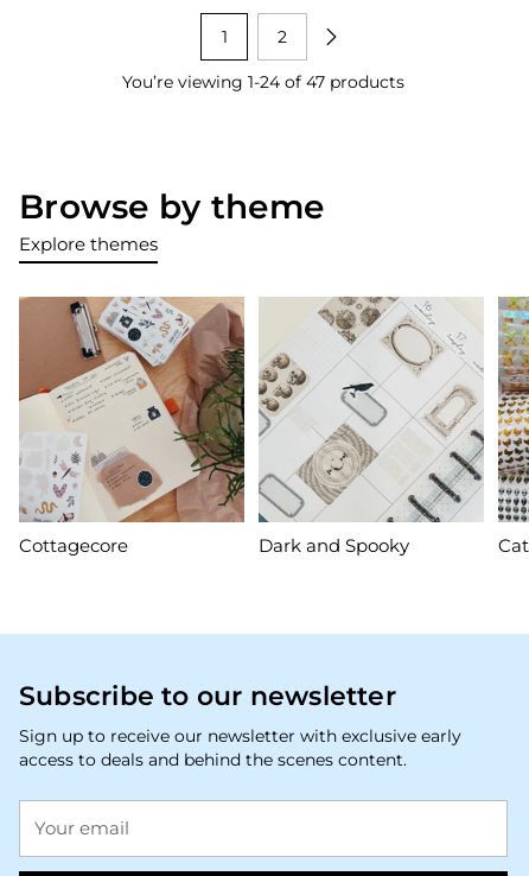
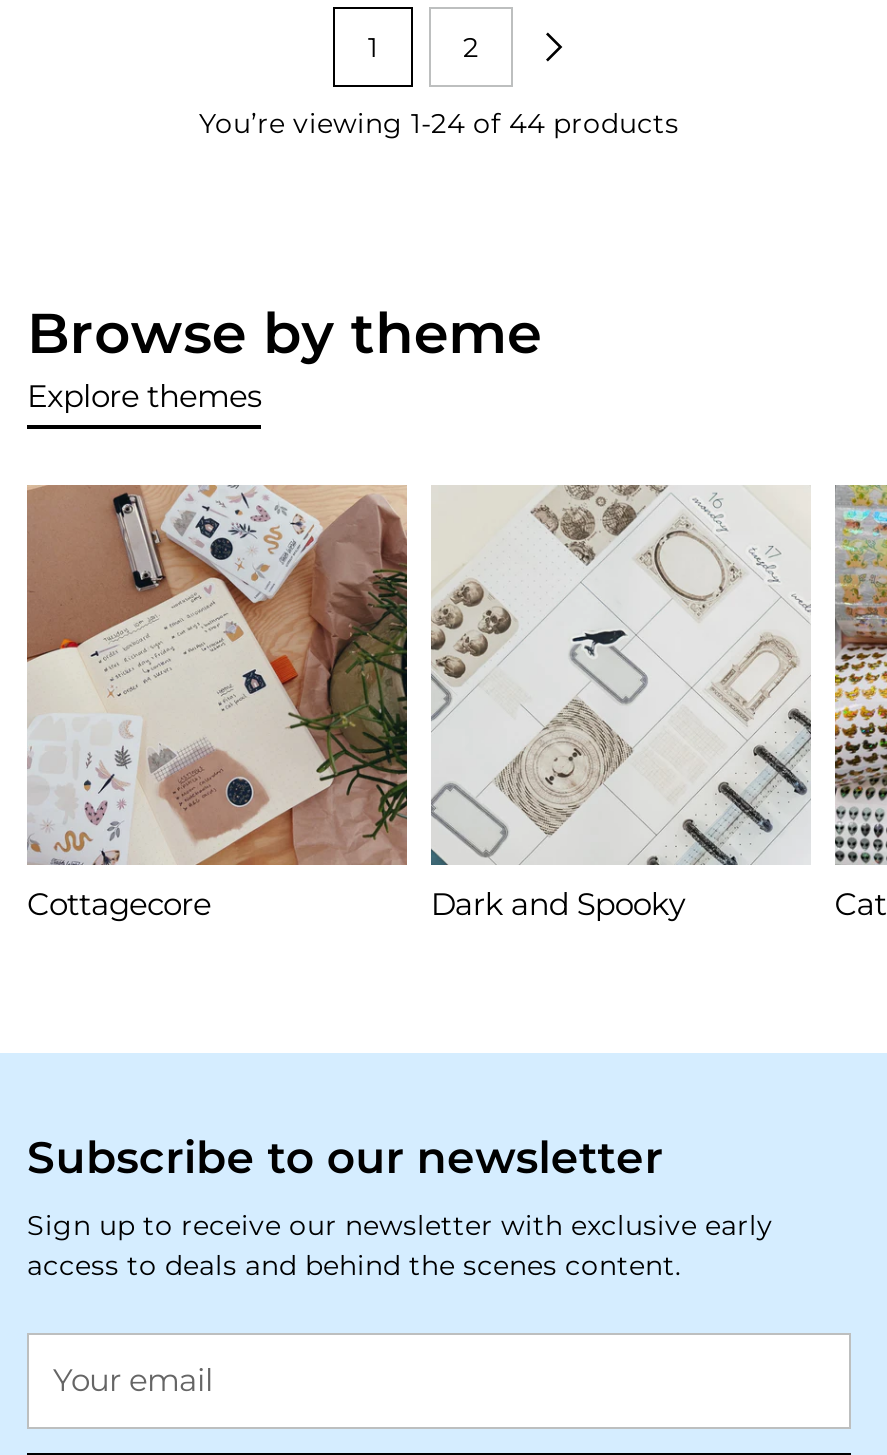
- You’re viewing 1-24 of 47 products
+ You’re viewing 1-24 of 44 products
